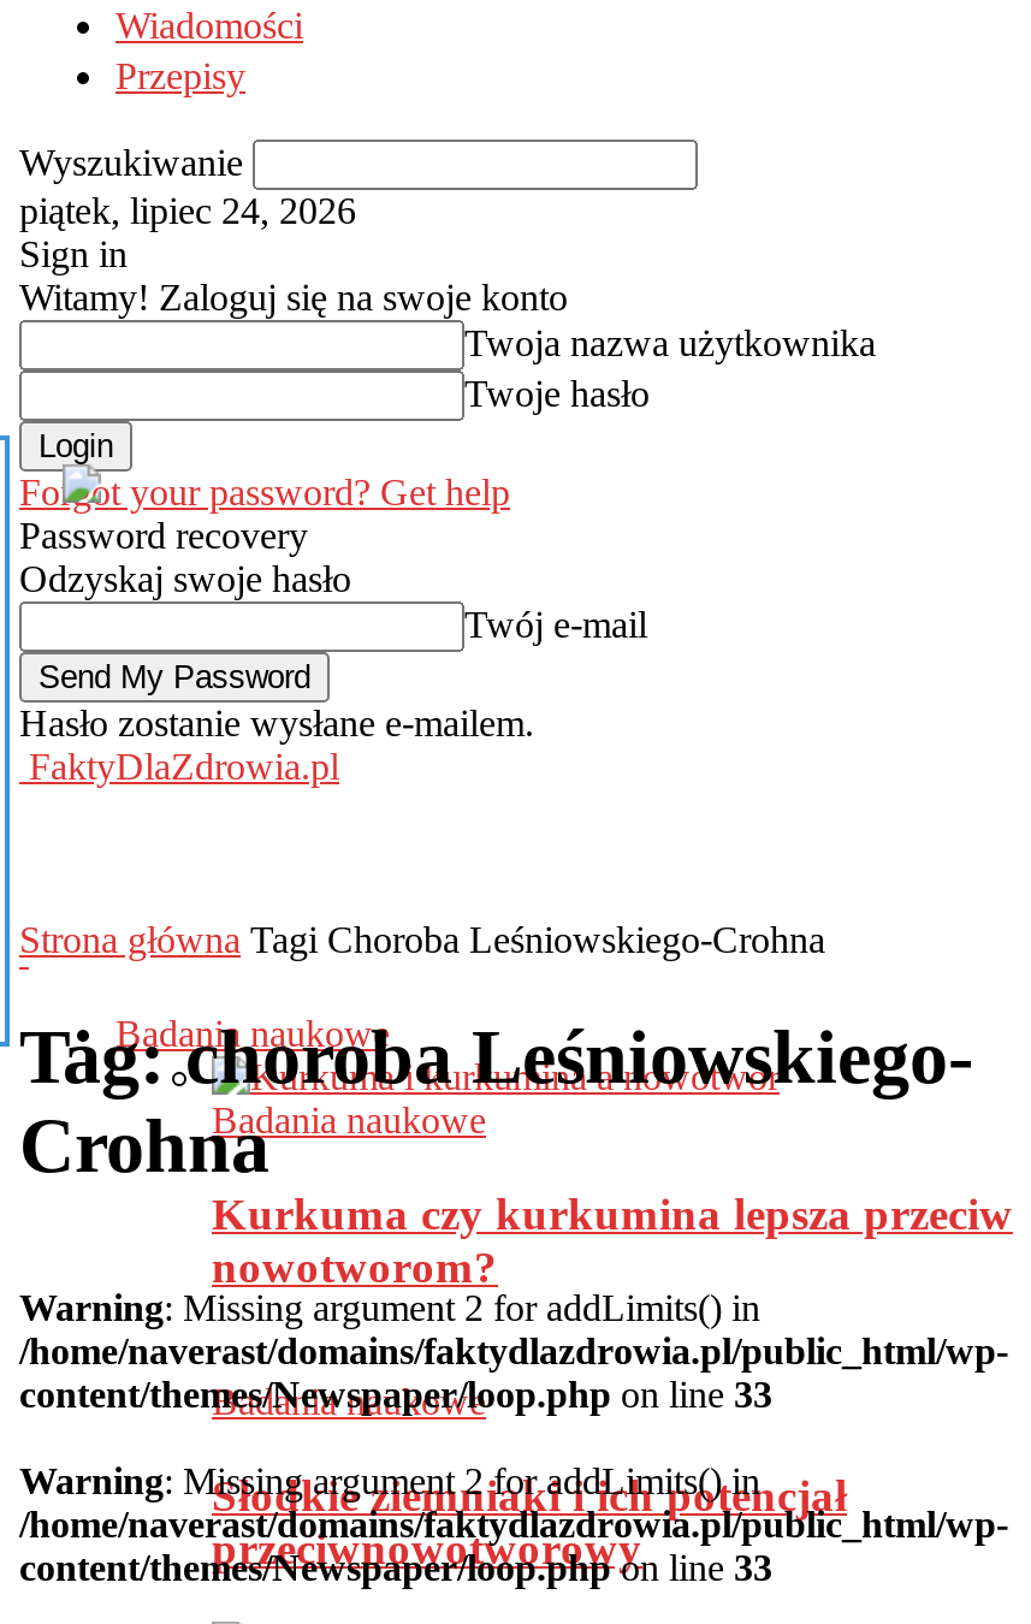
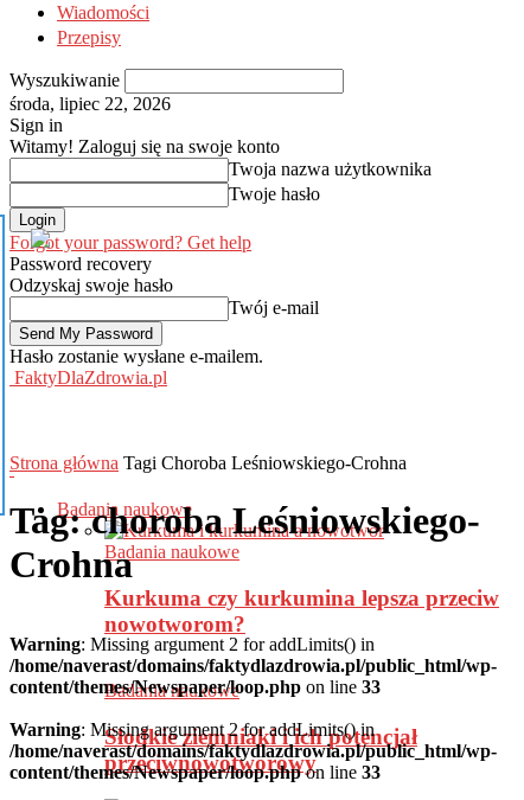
- piątek, lipiec 24, 2026
+ środa, lipiec 22, 2026
